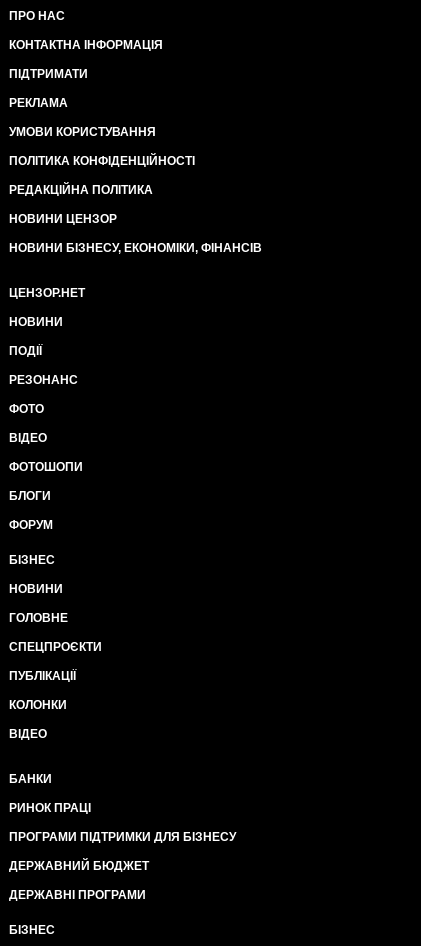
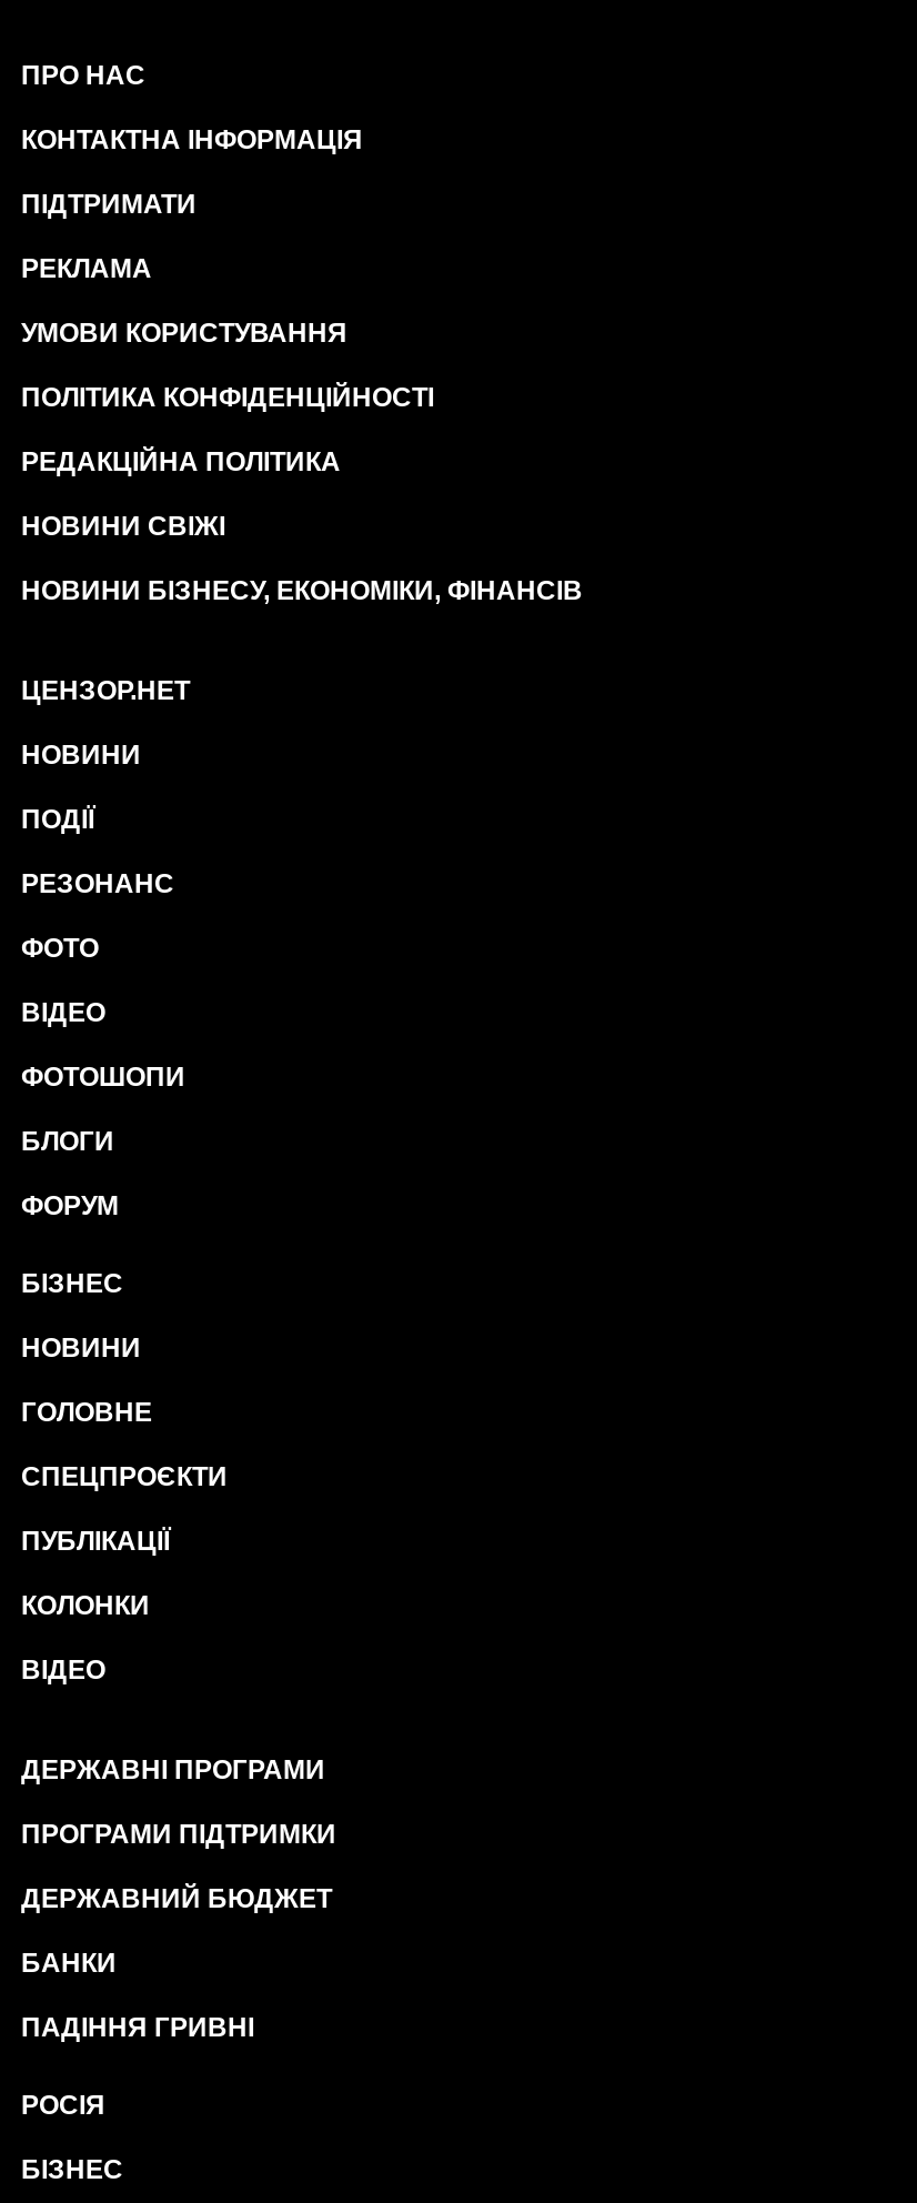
- НОВИНИ ЦЕНЗОР
+ НОВИНИ СВІЖІ

+ ПРОГРАМИ ПІДТРИМКИ

moved down: БАНКИ

- РИНОК ПРАЦІ
- ПРОГРАМИ ПІДТРИМКИ ДЛЯ БІЗНЕСУ
+ ПАДІННЯ ГРИВНІ
+ РОСІЯ

moved up: ДЕРЖАВНИЙ БЮДЖЕТ | ДЕРЖАВНІ ПРОГРАМИ
